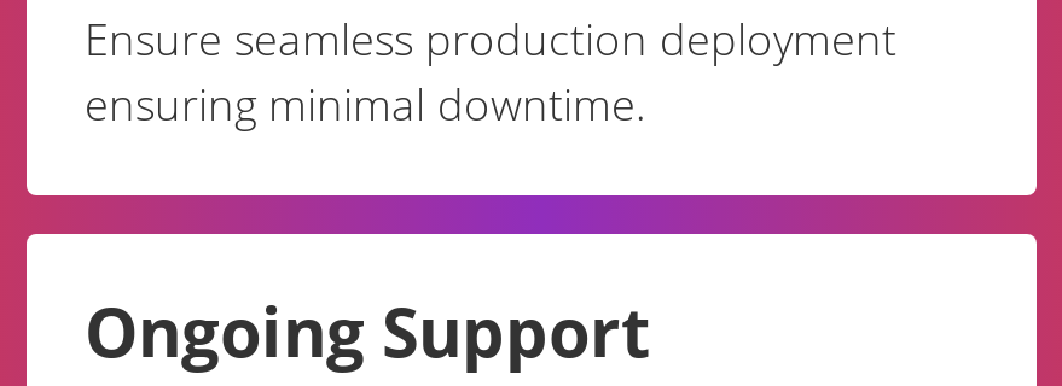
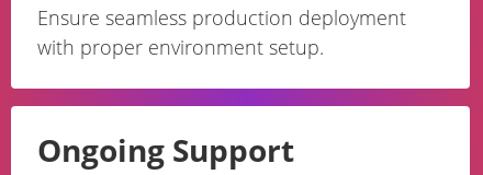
- ensuring minimal downtime.
+ with proper environment setup.
